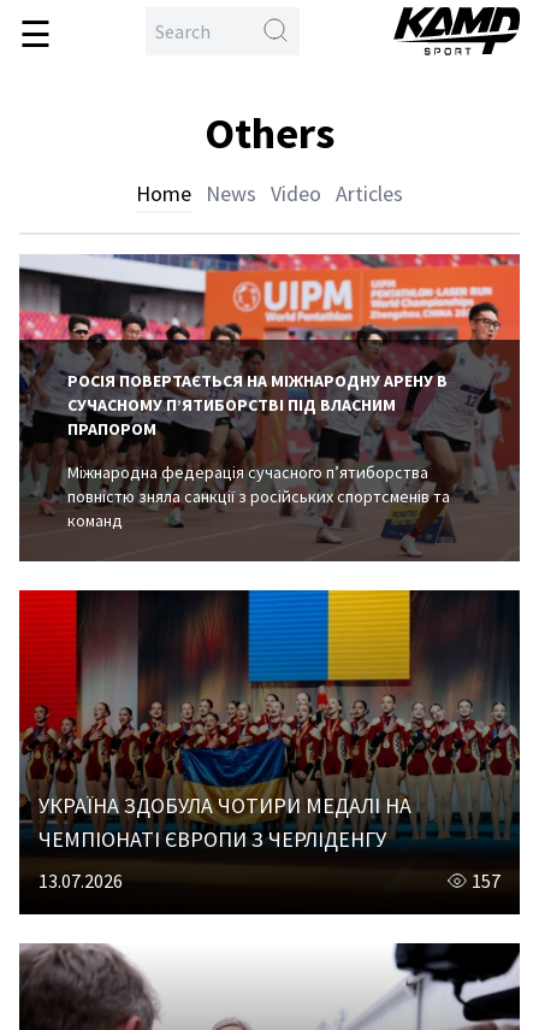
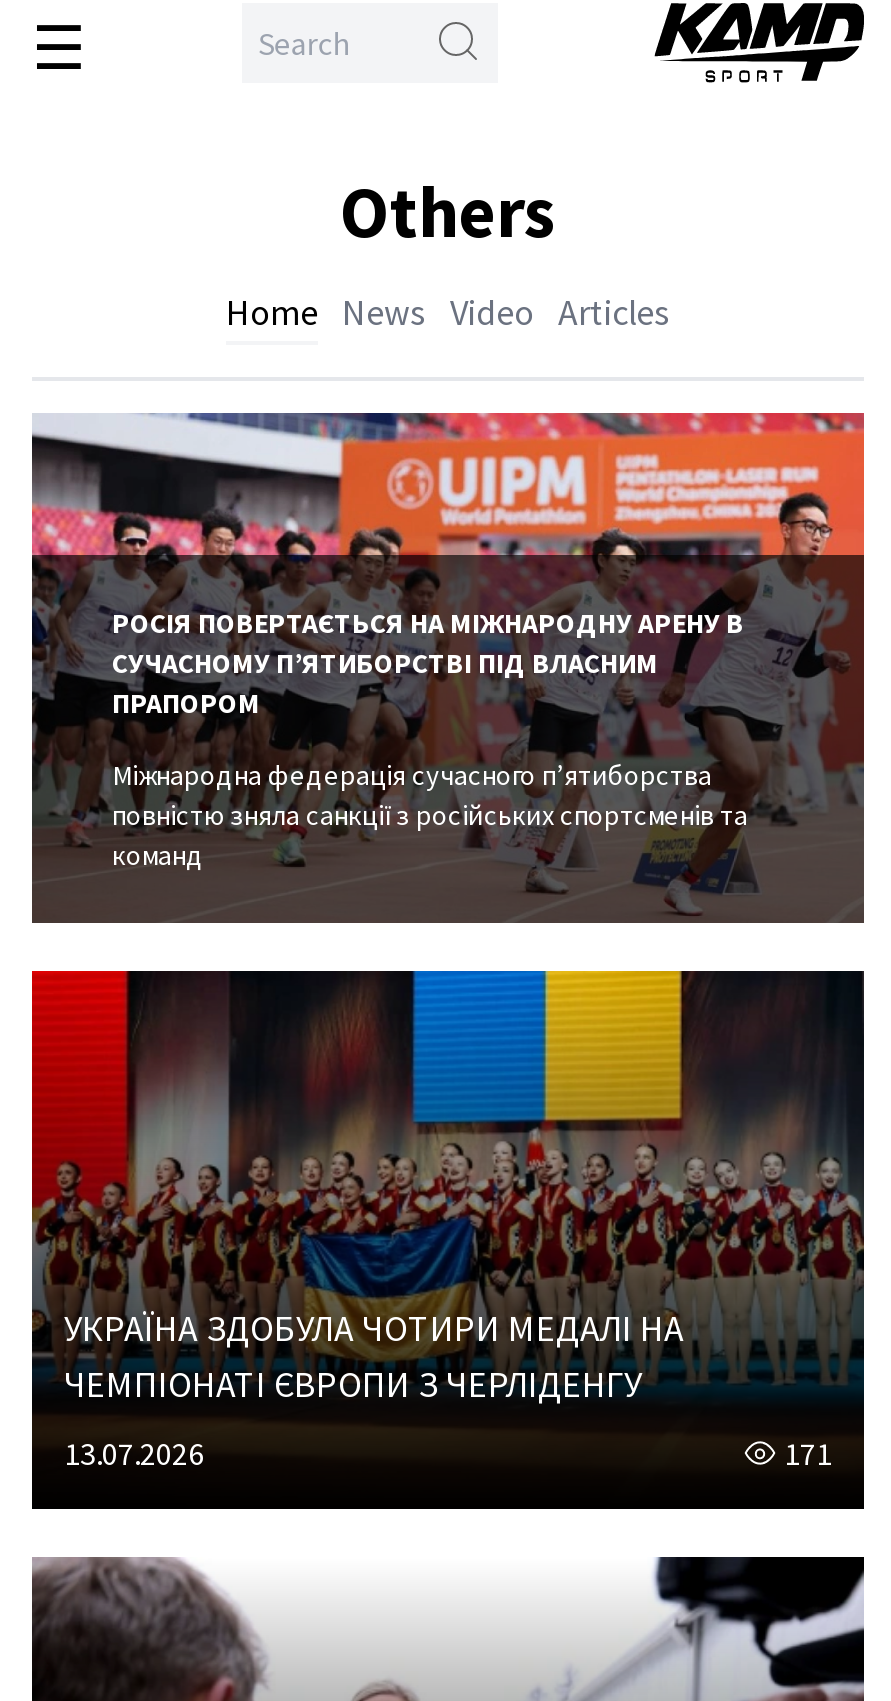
- 157
+ 171
